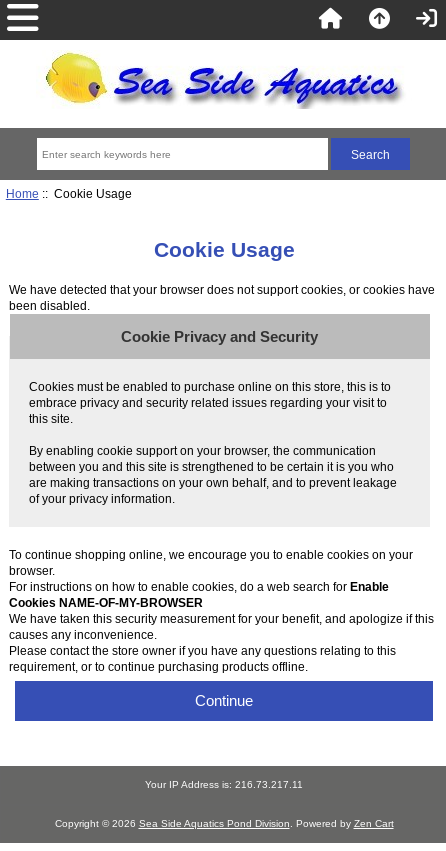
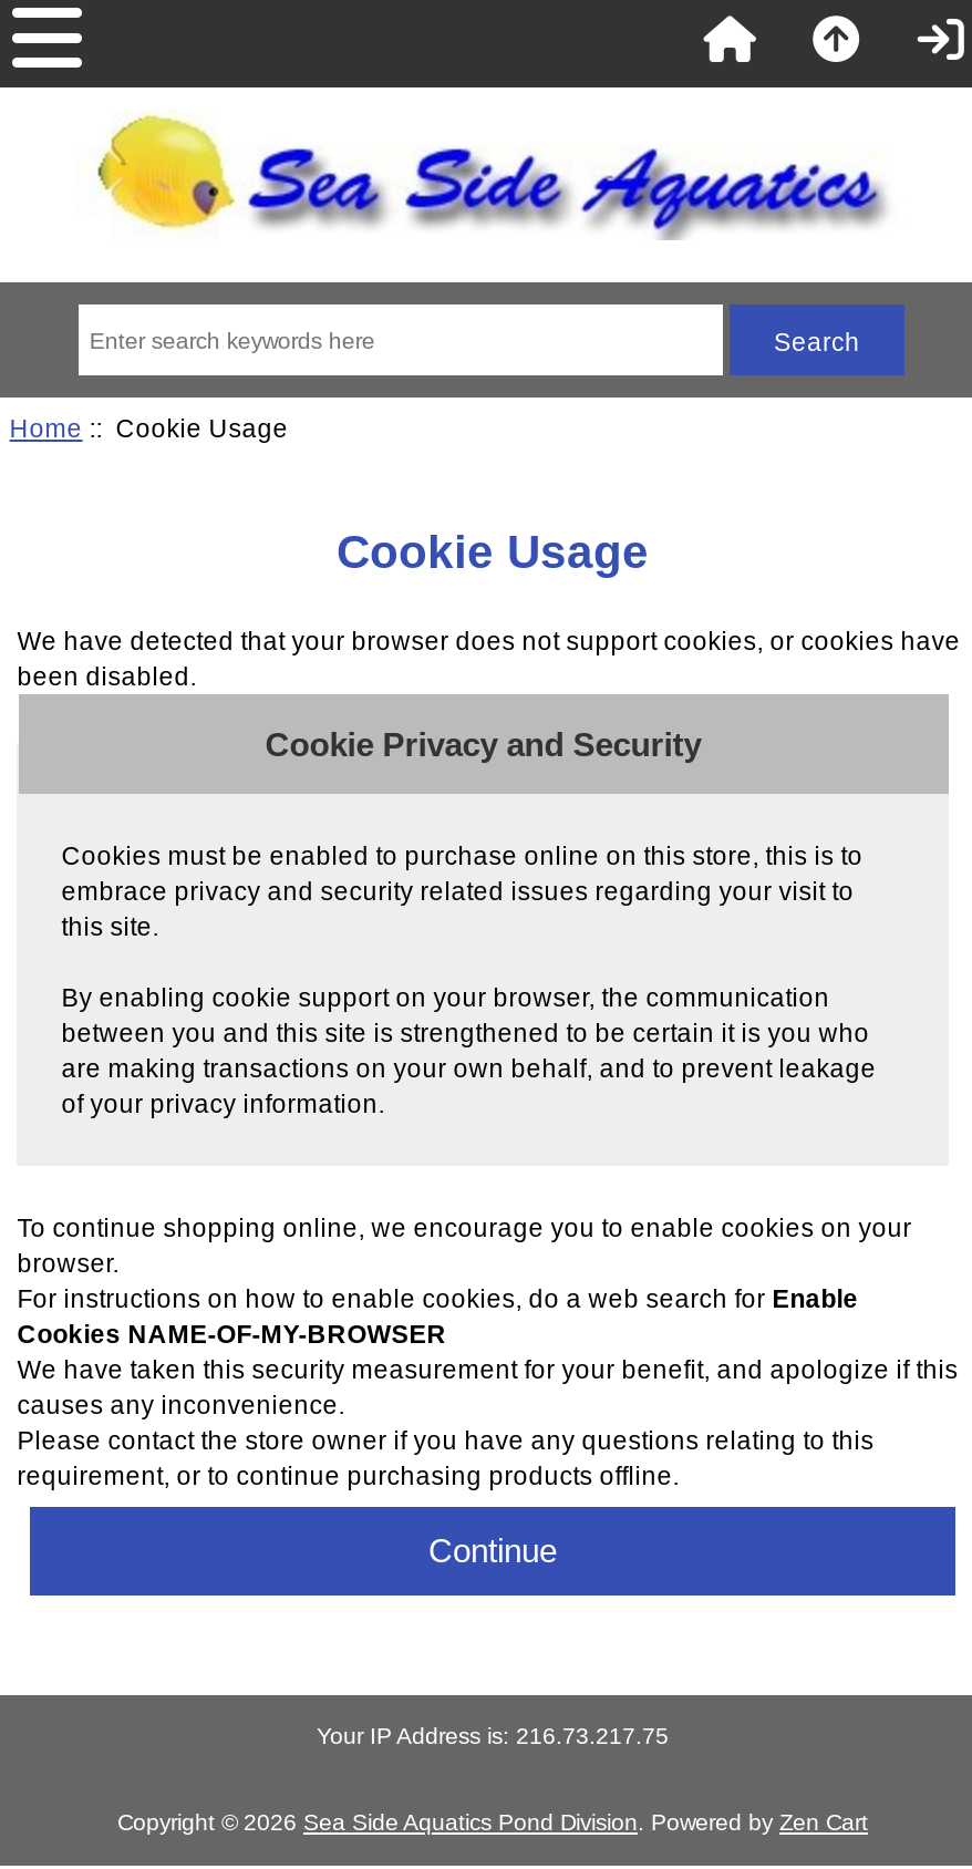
- Your IP Address is: 216.73.217.11
+ Your IP Address is: 216.73.217.75
